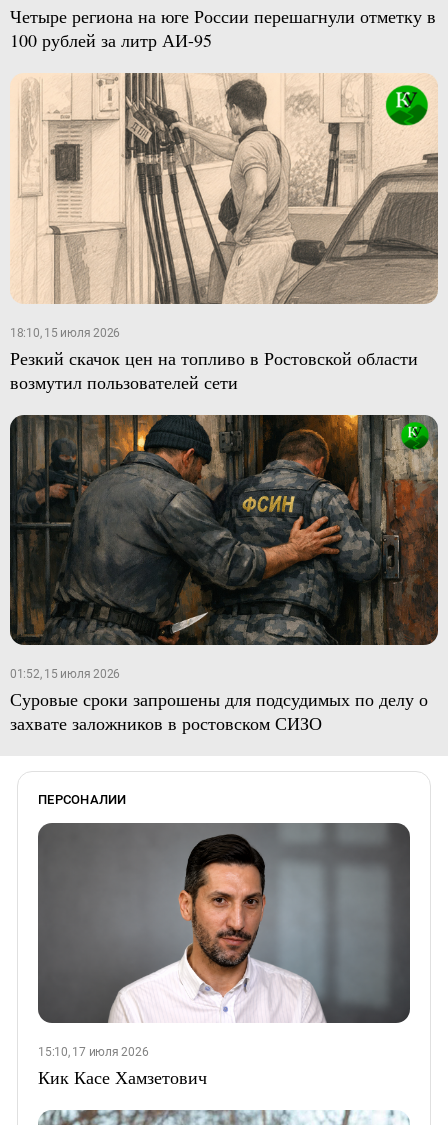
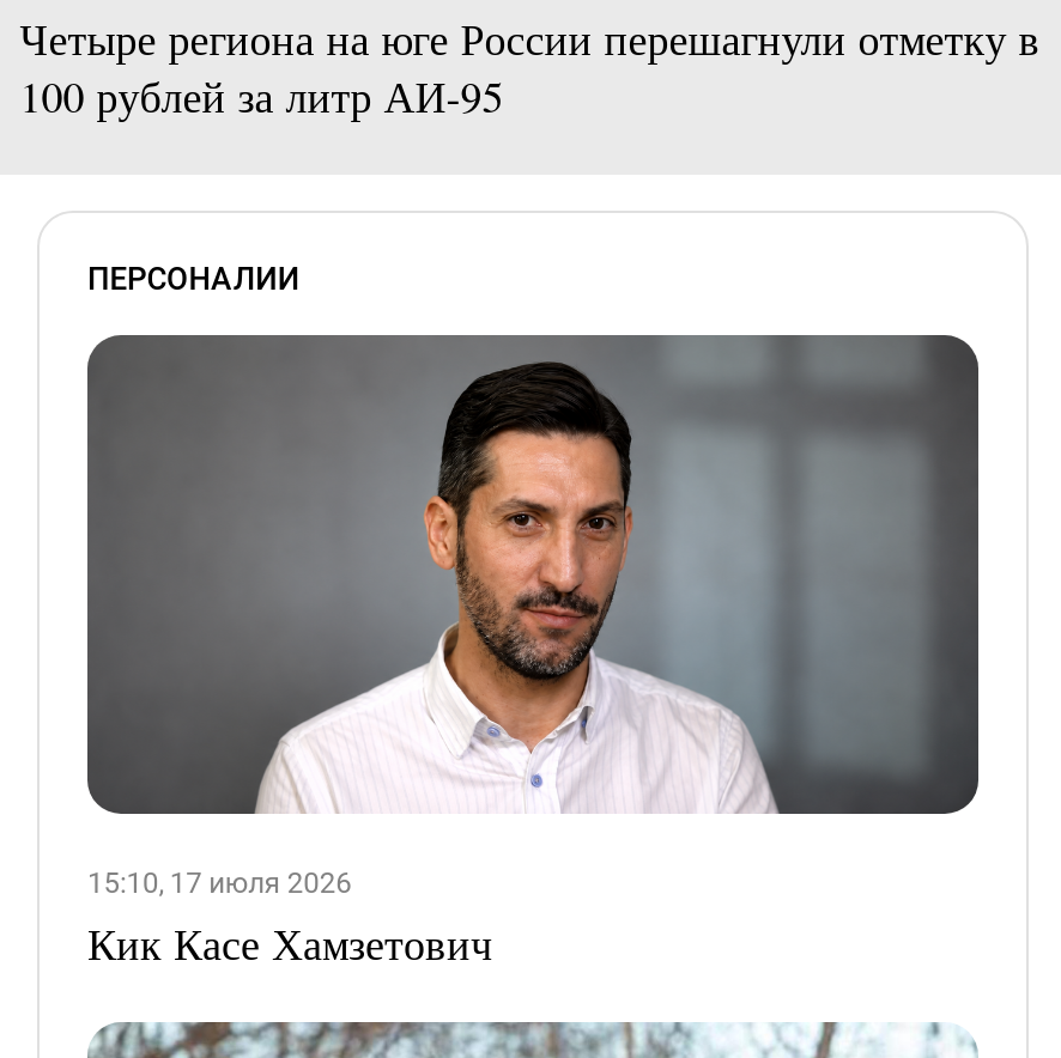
- [image]
- 18:10, 15 июля 2026
- Резкий скачок цен на топливо в Ростовской области
- возмутил пользователей сети

- [image]
- 01:52, 15 июля 2026
- Суровые сроки запрошены для подсудимых по делу о
- захвате заложников в ростовском СИЗО
